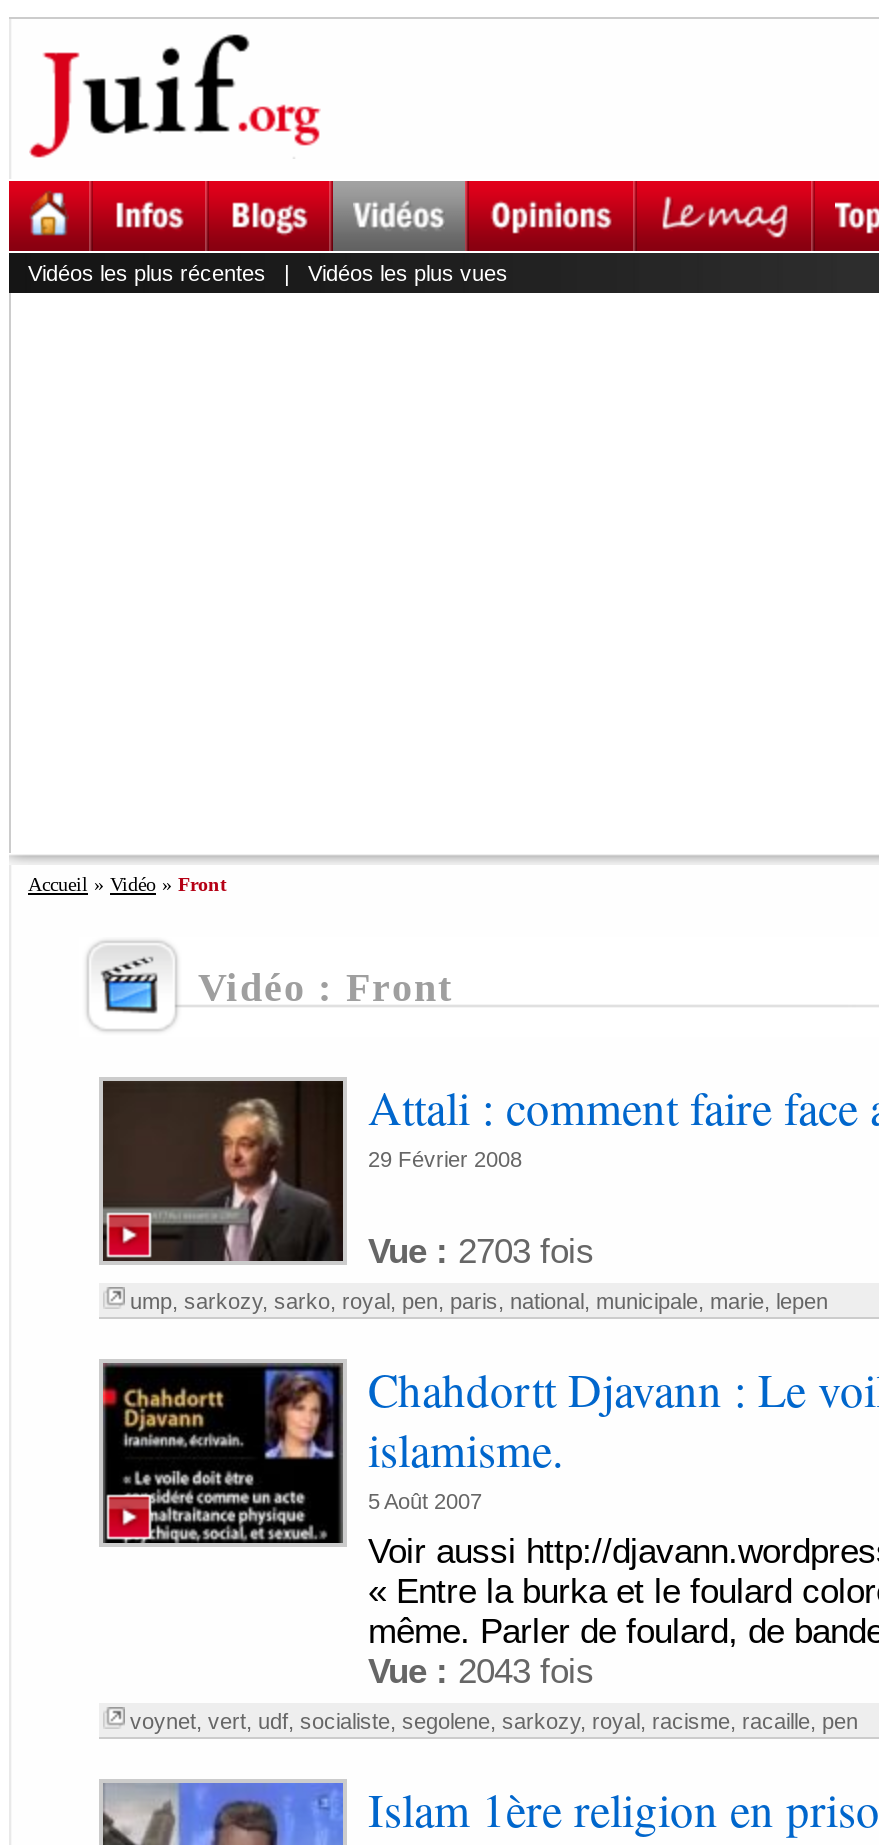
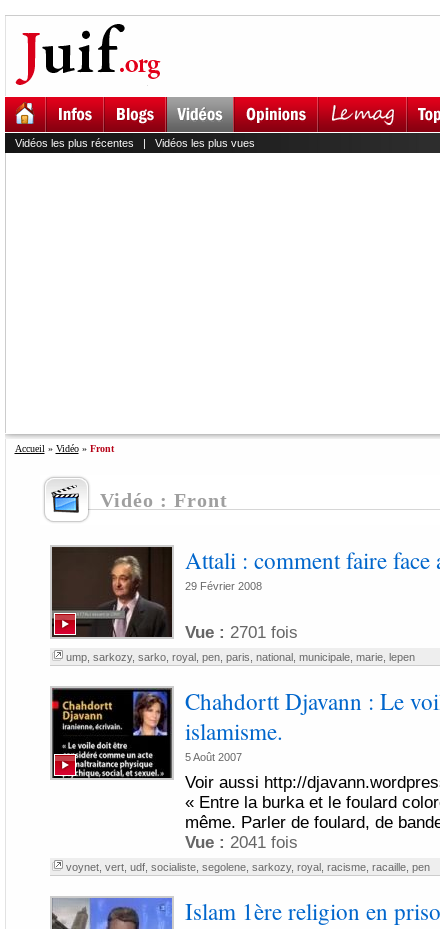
- Vue : 2703 fois
+ Vue : 2701 fois

- Vue : 2043 fois
+ Vue : 2041 fois
